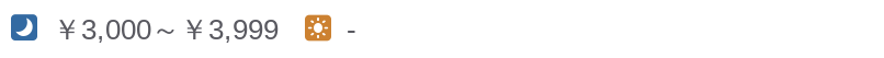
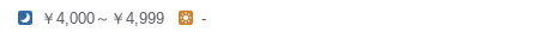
- ￥3,000～￥3,999
+ ￥4,000～￥4,999
